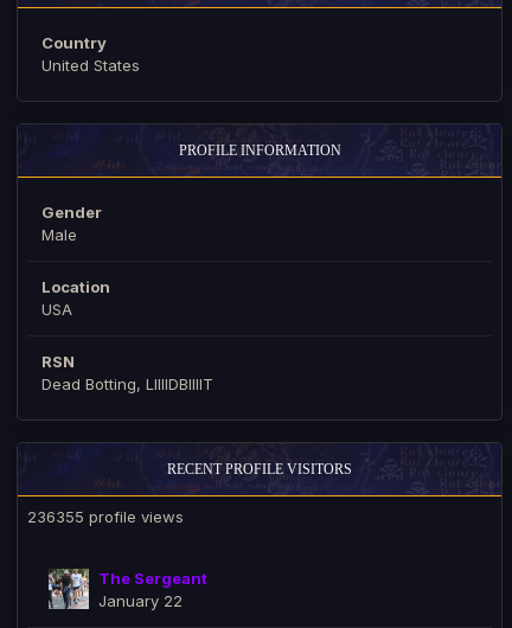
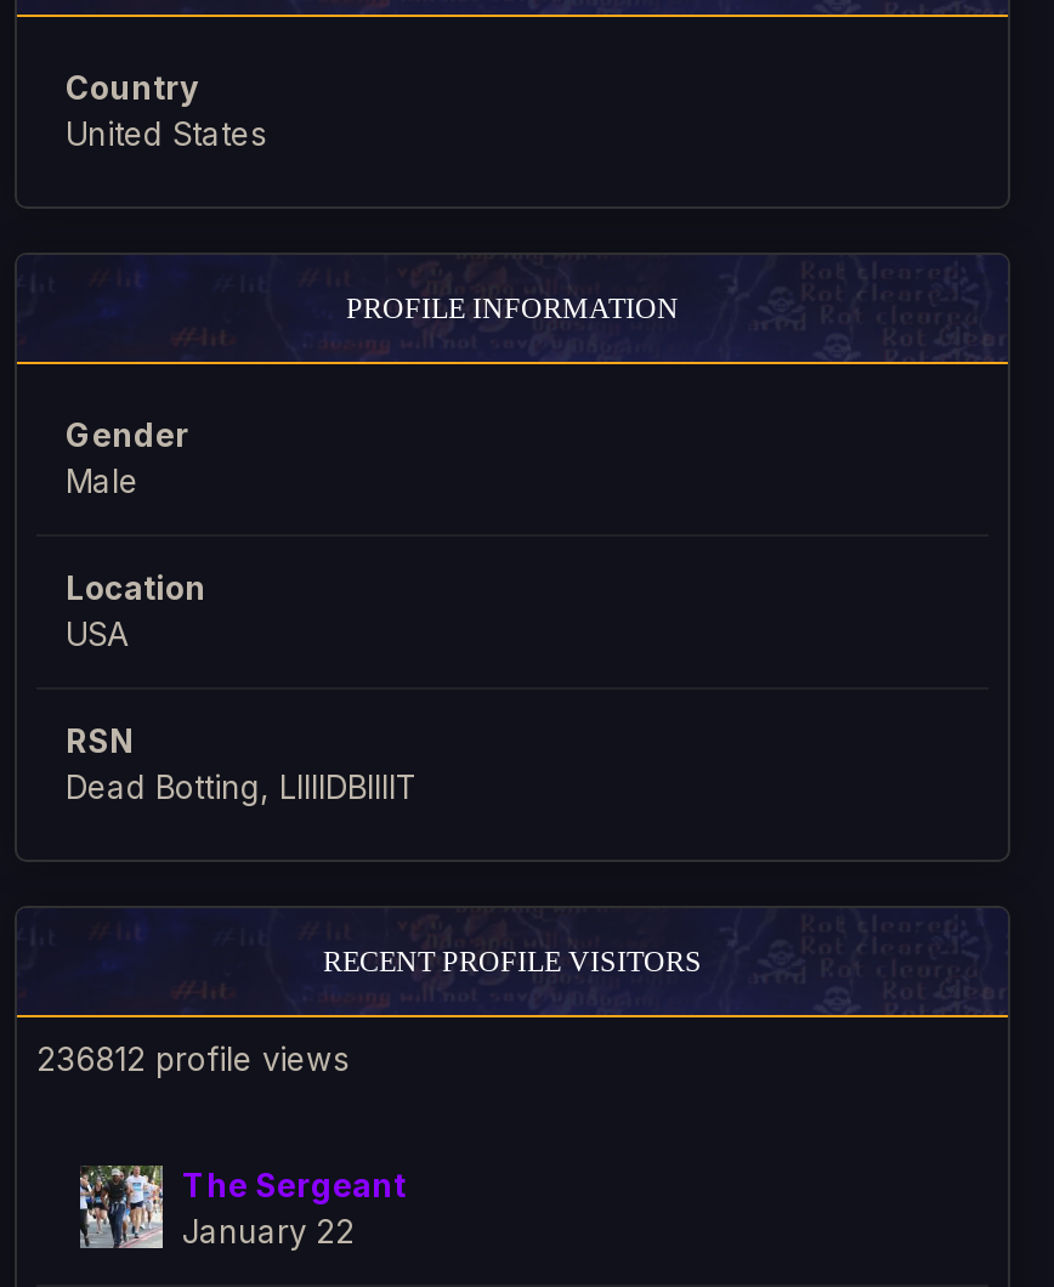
- 236355 profile views
+ 236812 profile views
